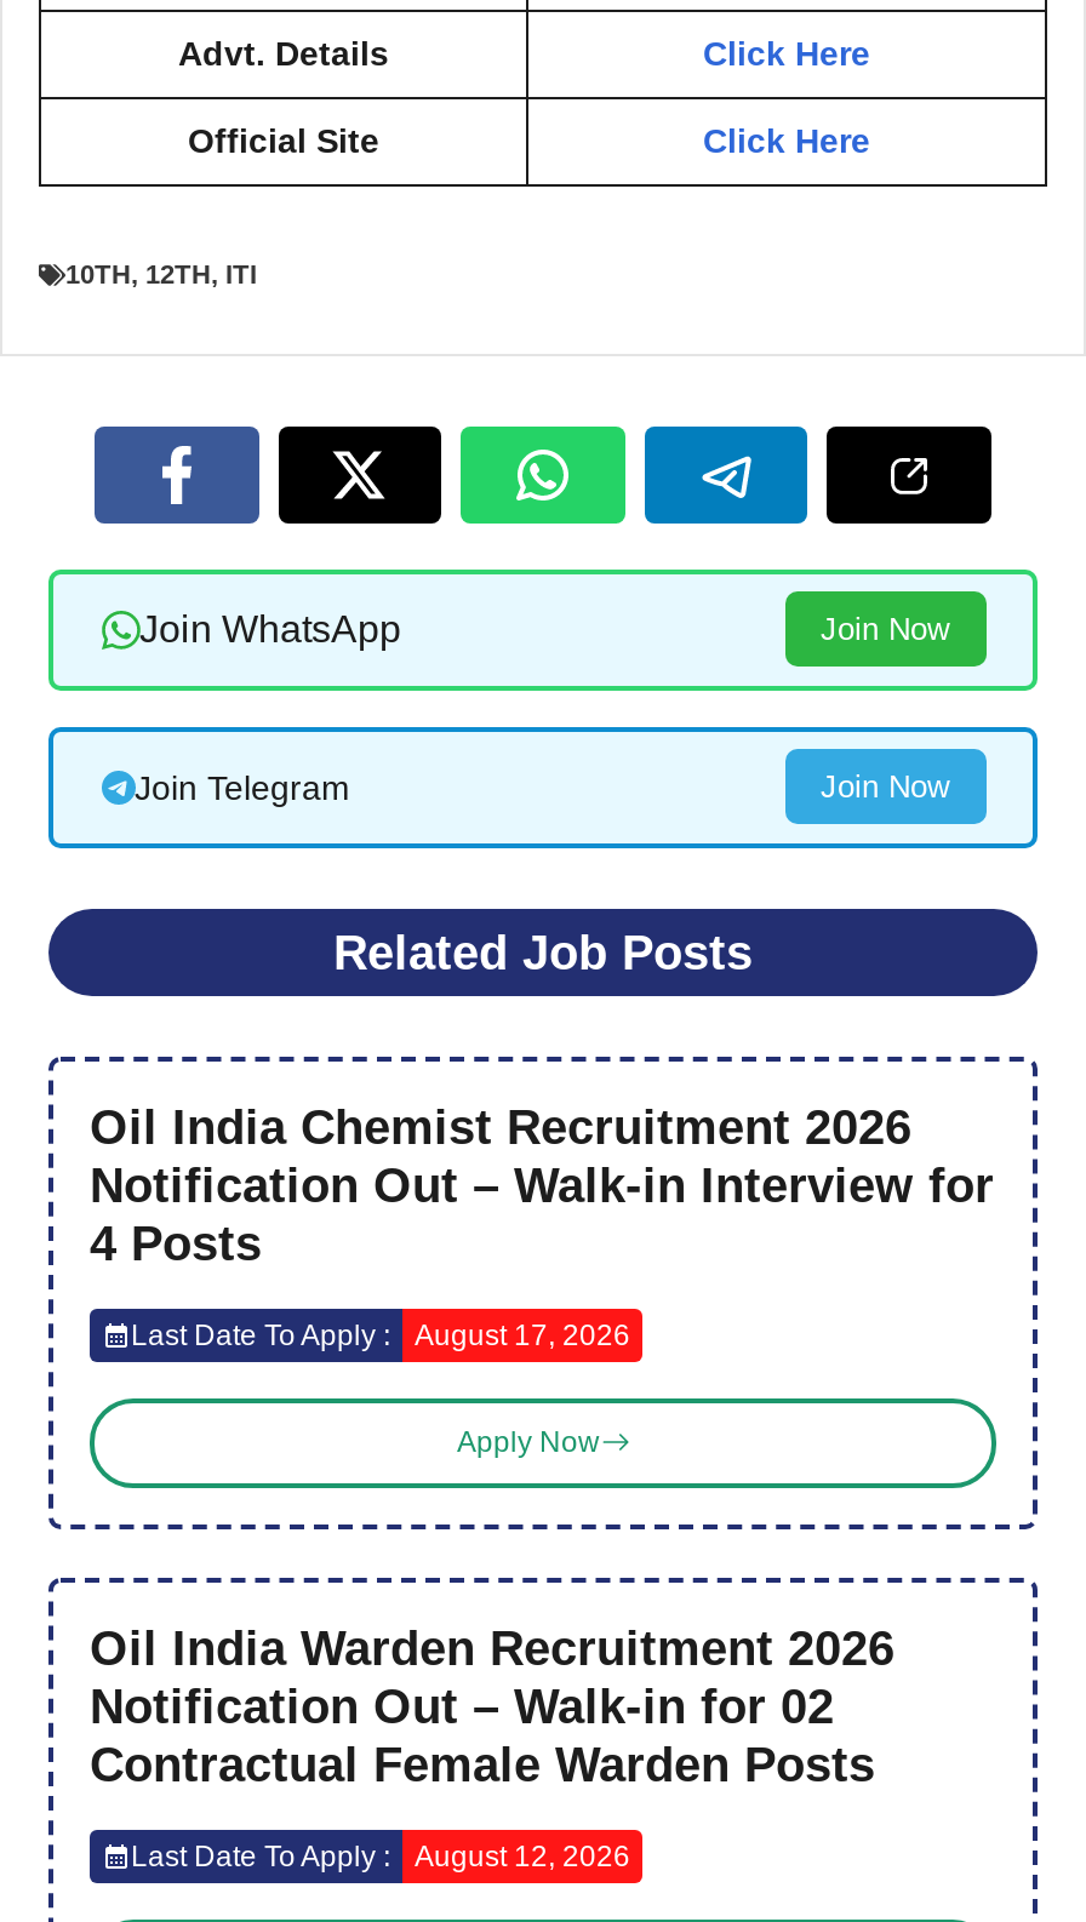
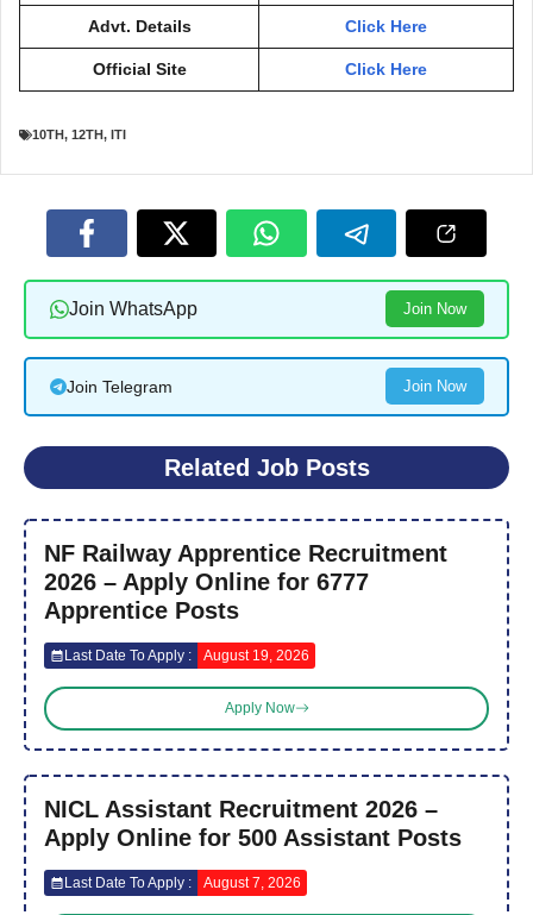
- Oil India Chemist Recruitment 2026
- Notification Out – Walk-in Interview for
- 4 Posts
+ NF Railway Apprentice Recruitment
+ 2026 – Apply Online for 6777
+ Apprentice Posts

- Last Date To Apply : August 17, 2026
+ Last Date To Apply : August 19, 2026

- Oil India Warden Recruitment 2026
- Notification Out – Walk-in for 02
- Contractual Female Warden Posts
+ NICL Assistant Recruitment 2026 –
+ Apply Online for 500 Assistant Posts

- Last Date To Apply : August 12, 2026
+ Last Date To Apply : August 7, 2026
